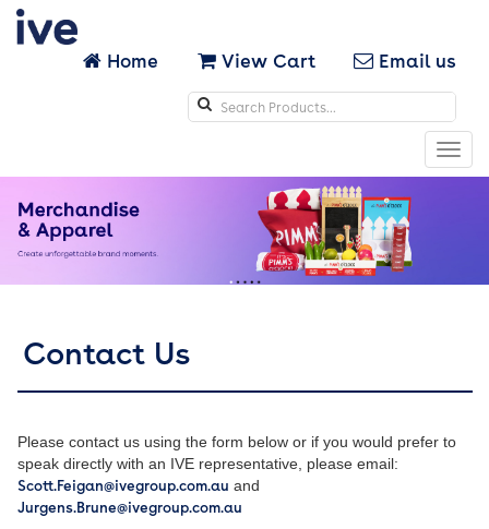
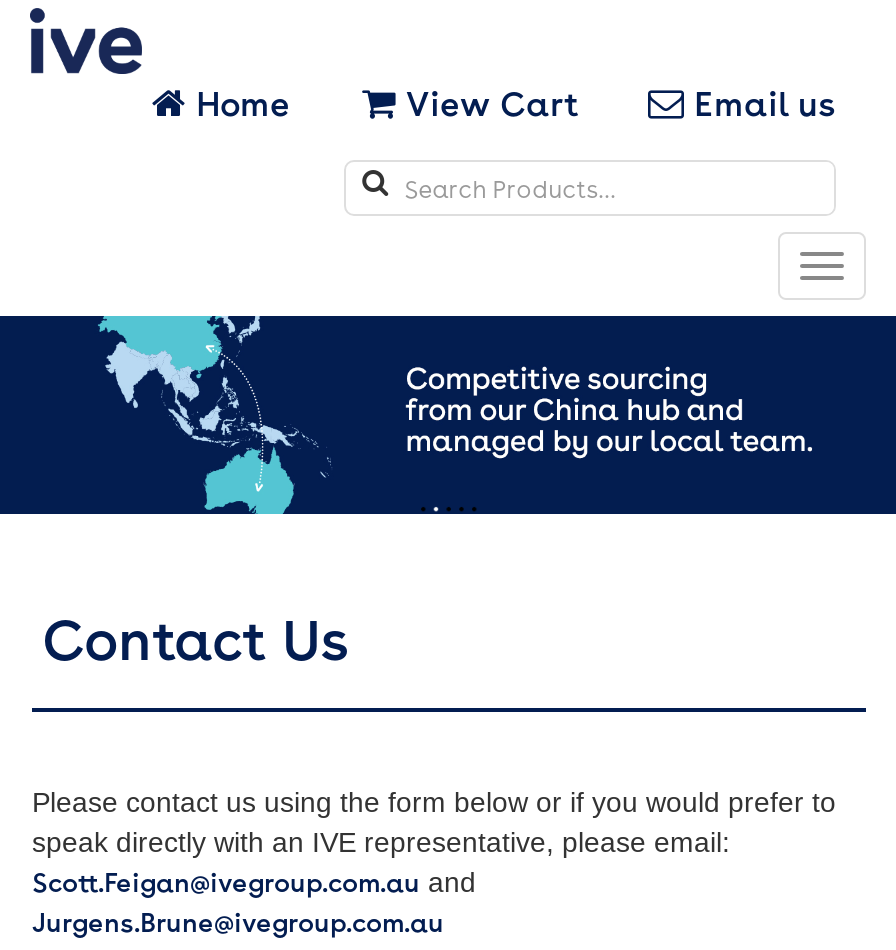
- [image]
+ [image]
